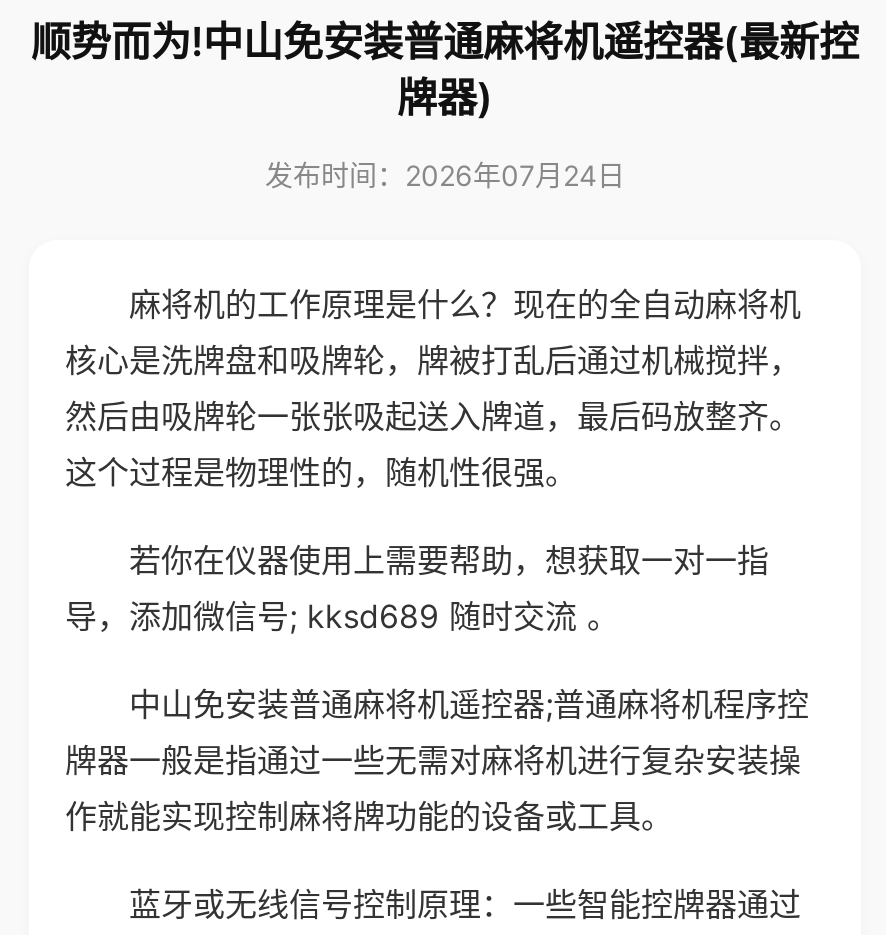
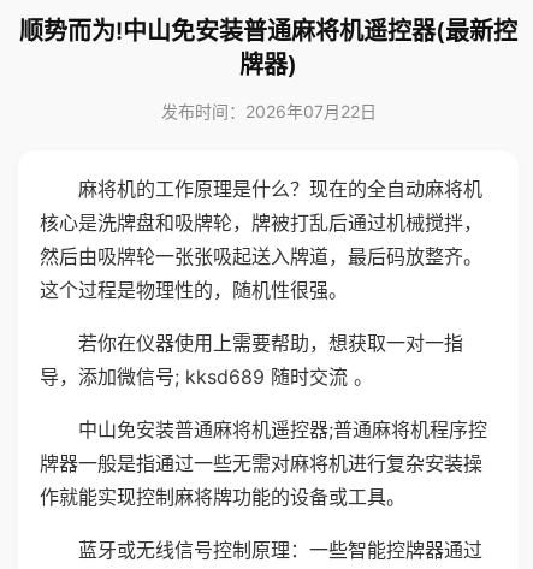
- 发布时间：2026年07月24日
+ 发布时间：2026年07月22日
